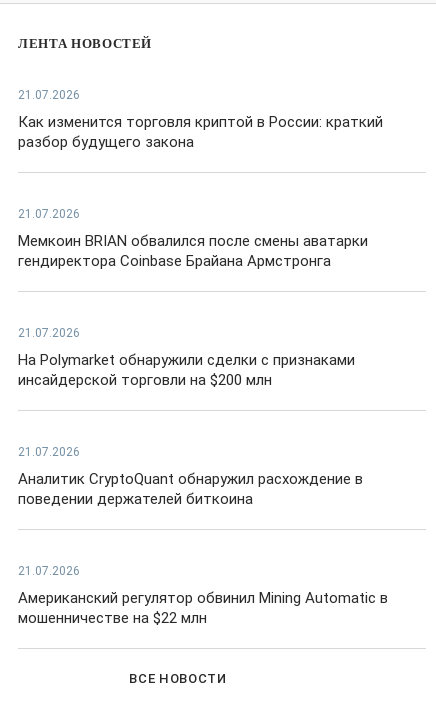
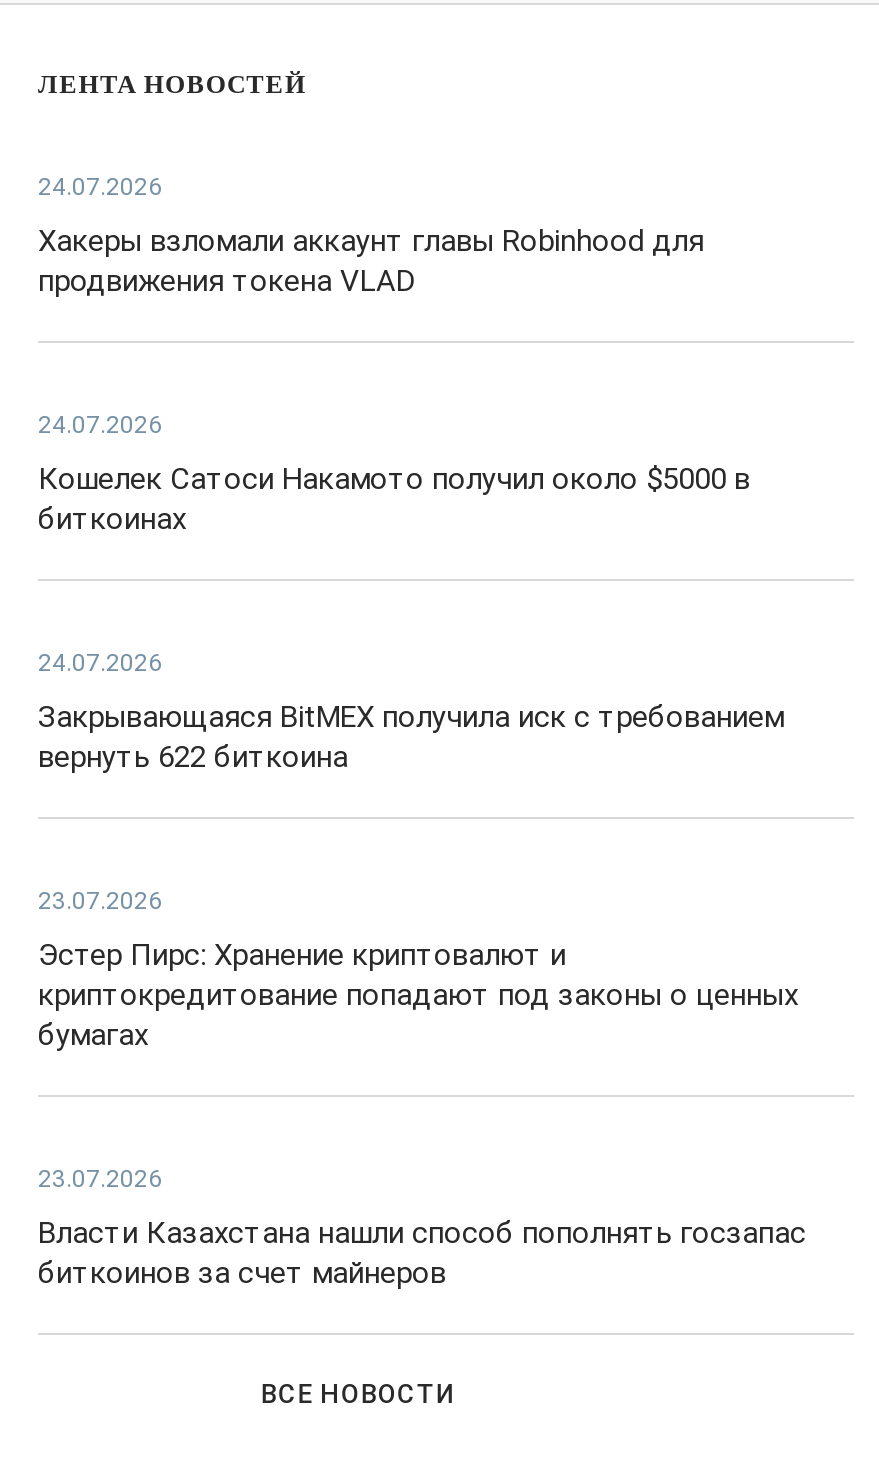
- 21.07.2026
+ 24.07.2026

- Как изменится торговля криптой в России: краткий
- разбор будущего закона
+ Хакеры взломали аккаунт главы Robinhood для
+ продвижения токена VLAD

- 21.07.2026
+ 24.07.2026

- Мемкоин BRIAN обвалился после смены аватарки
- гендиректора Coinbase Брайана Армстронга
+ Кошелек Сатоси Накамото получил около $5000 в
+ биткоинах

- 21.07.2026
+ 24.07.2026

- На Polymarket обнаружили сделки с признаками
- инсайдерской торговли на $200 млн
+ Закрывающаяся BitMEX получила иск с требованием
+ вернуть 622 биткоина

- 21.07.2026
+ 23.07.2026

- Аналитик CryptoQuant обнаружил расхождение в
- поведении держателей биткоина
+ Эстер Пирс: Хранение криптовалют и
+ криптокредитование попадают под законы о ценных
+ бумагах

- 21.07.2026
+ 23.07.2026

- Американский регулятор обвинил Mining Automatic в
- мошенничестве на $22 млн
+ Власти Казахстана нашли способ пополнять госзапас
+ биткоинов за счет майнеров
